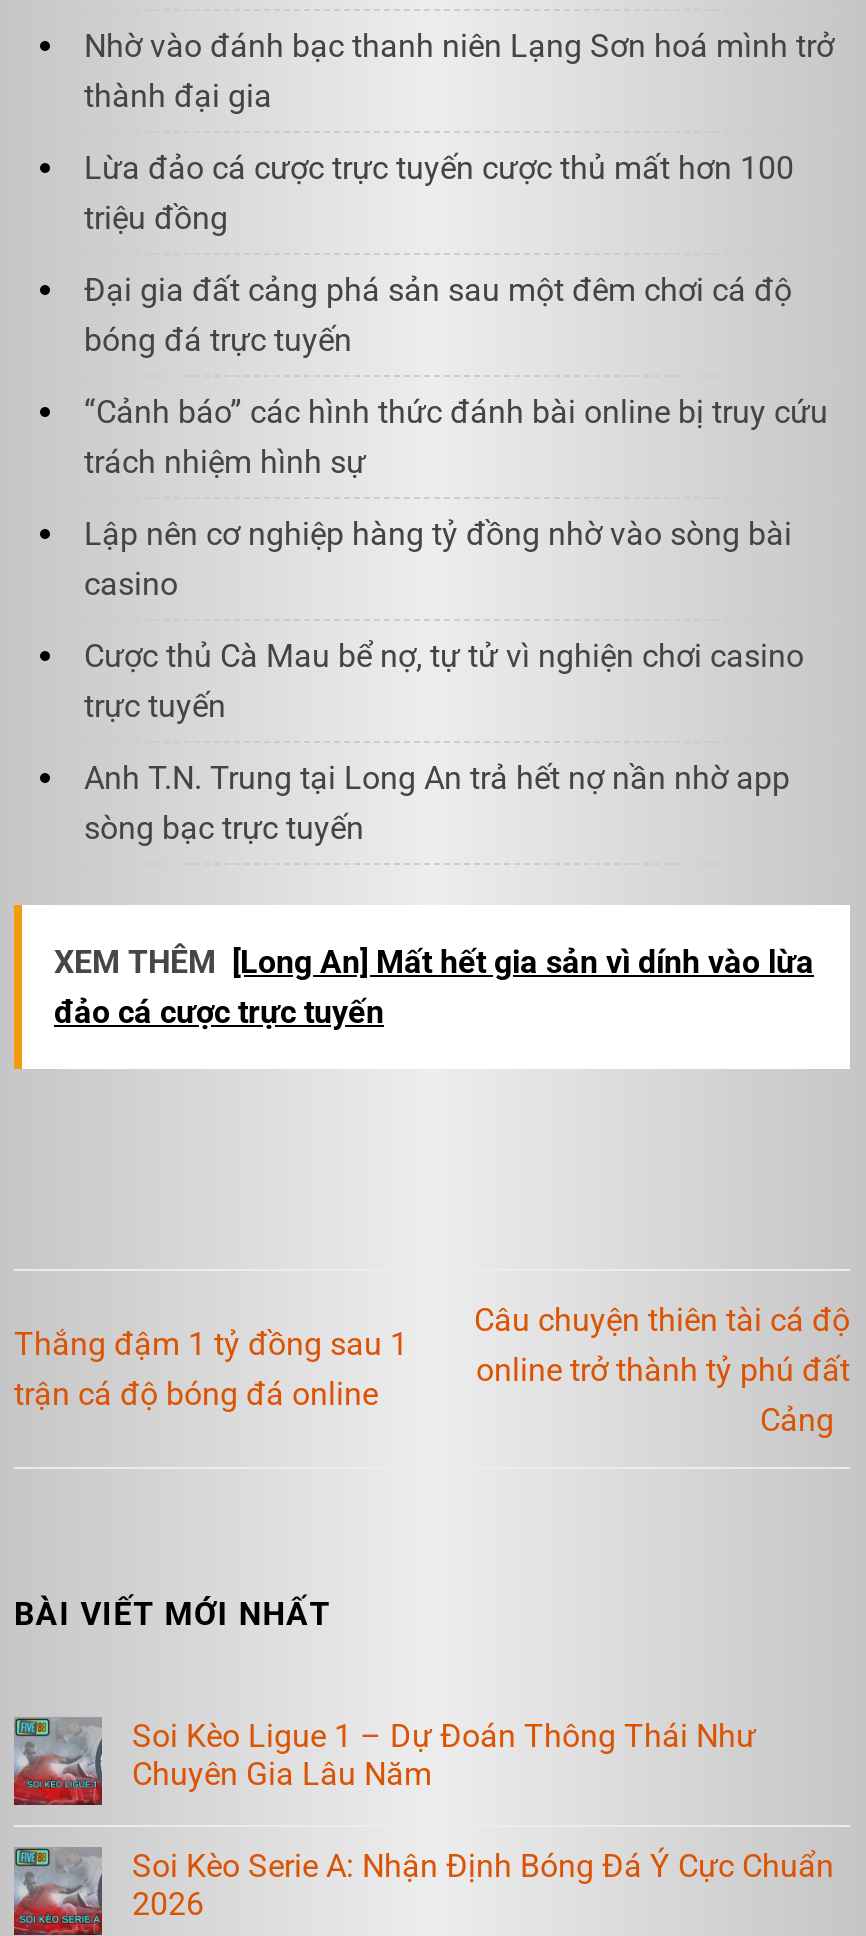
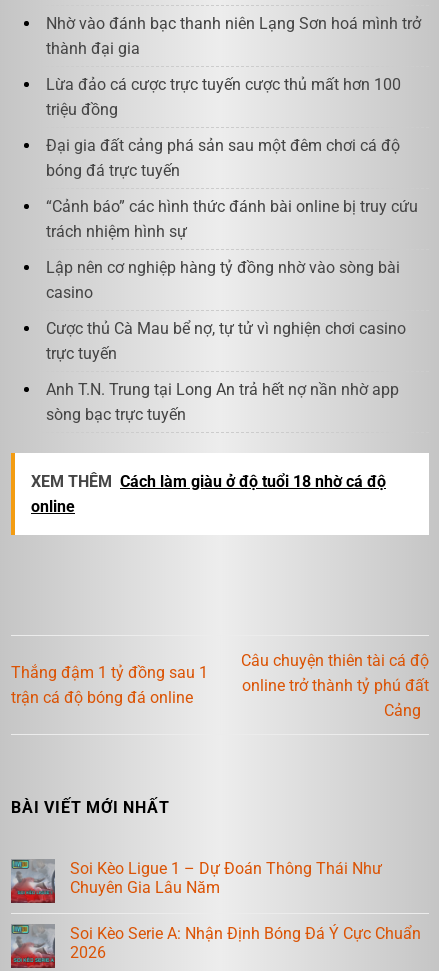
- XEM THÊM [Long An] Mất hết gia sản vì dính vào lừa
- đảo cá cược trực tuyến
+ XEM THÊM Cách làm giàu ở độ tuổi 18 nhờ cá độ
+ online
